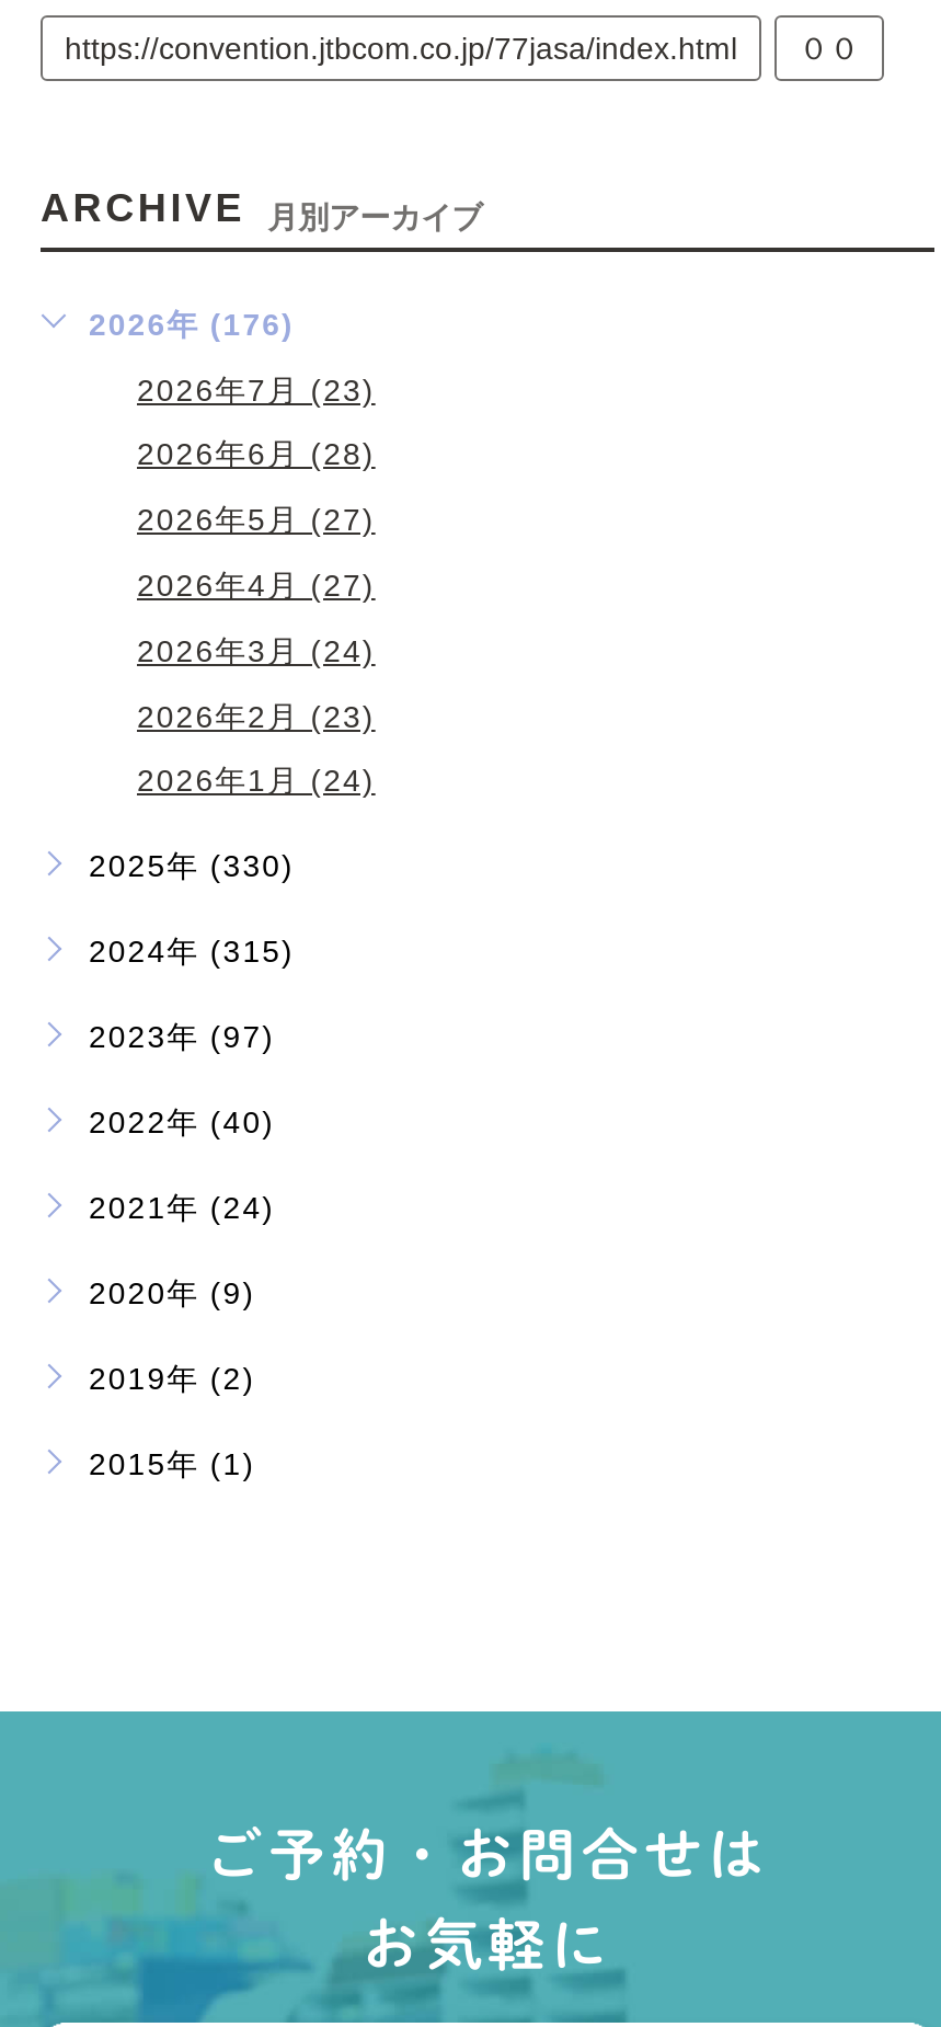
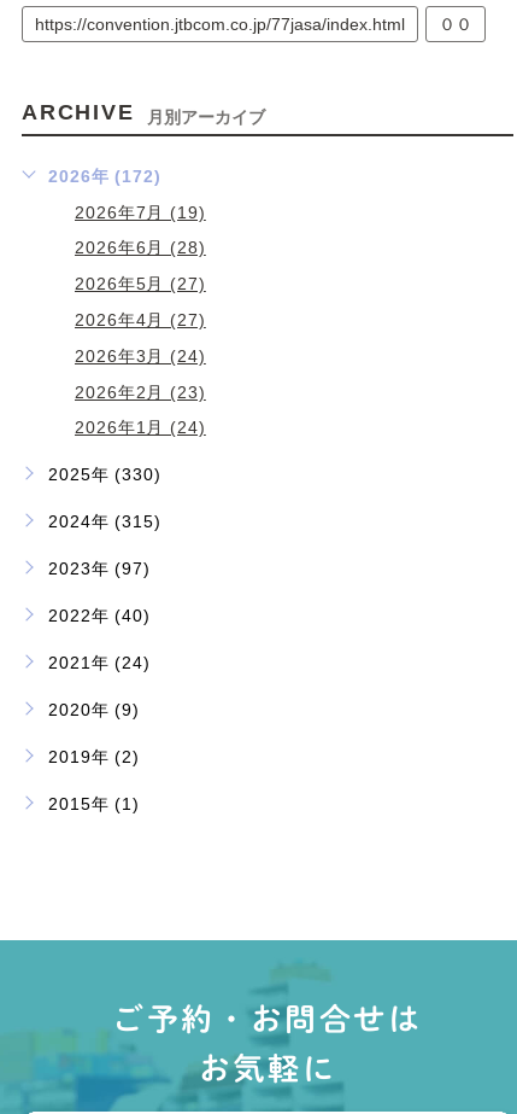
- 2026年 (176)
+ 2026年 (172)

- 2026年7月 (23)
+ 2026年7月 (19)
